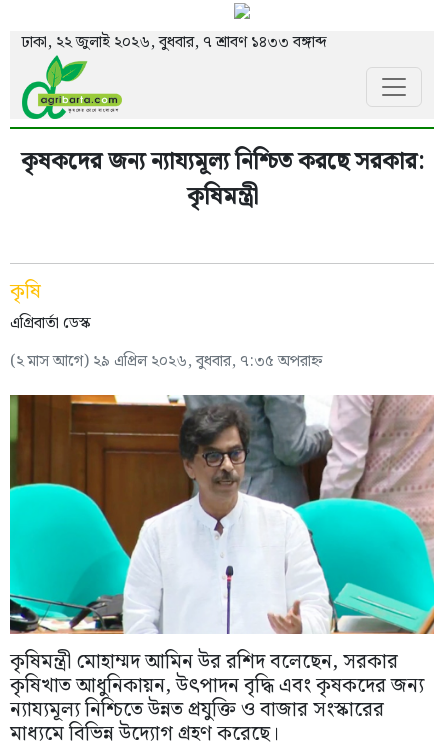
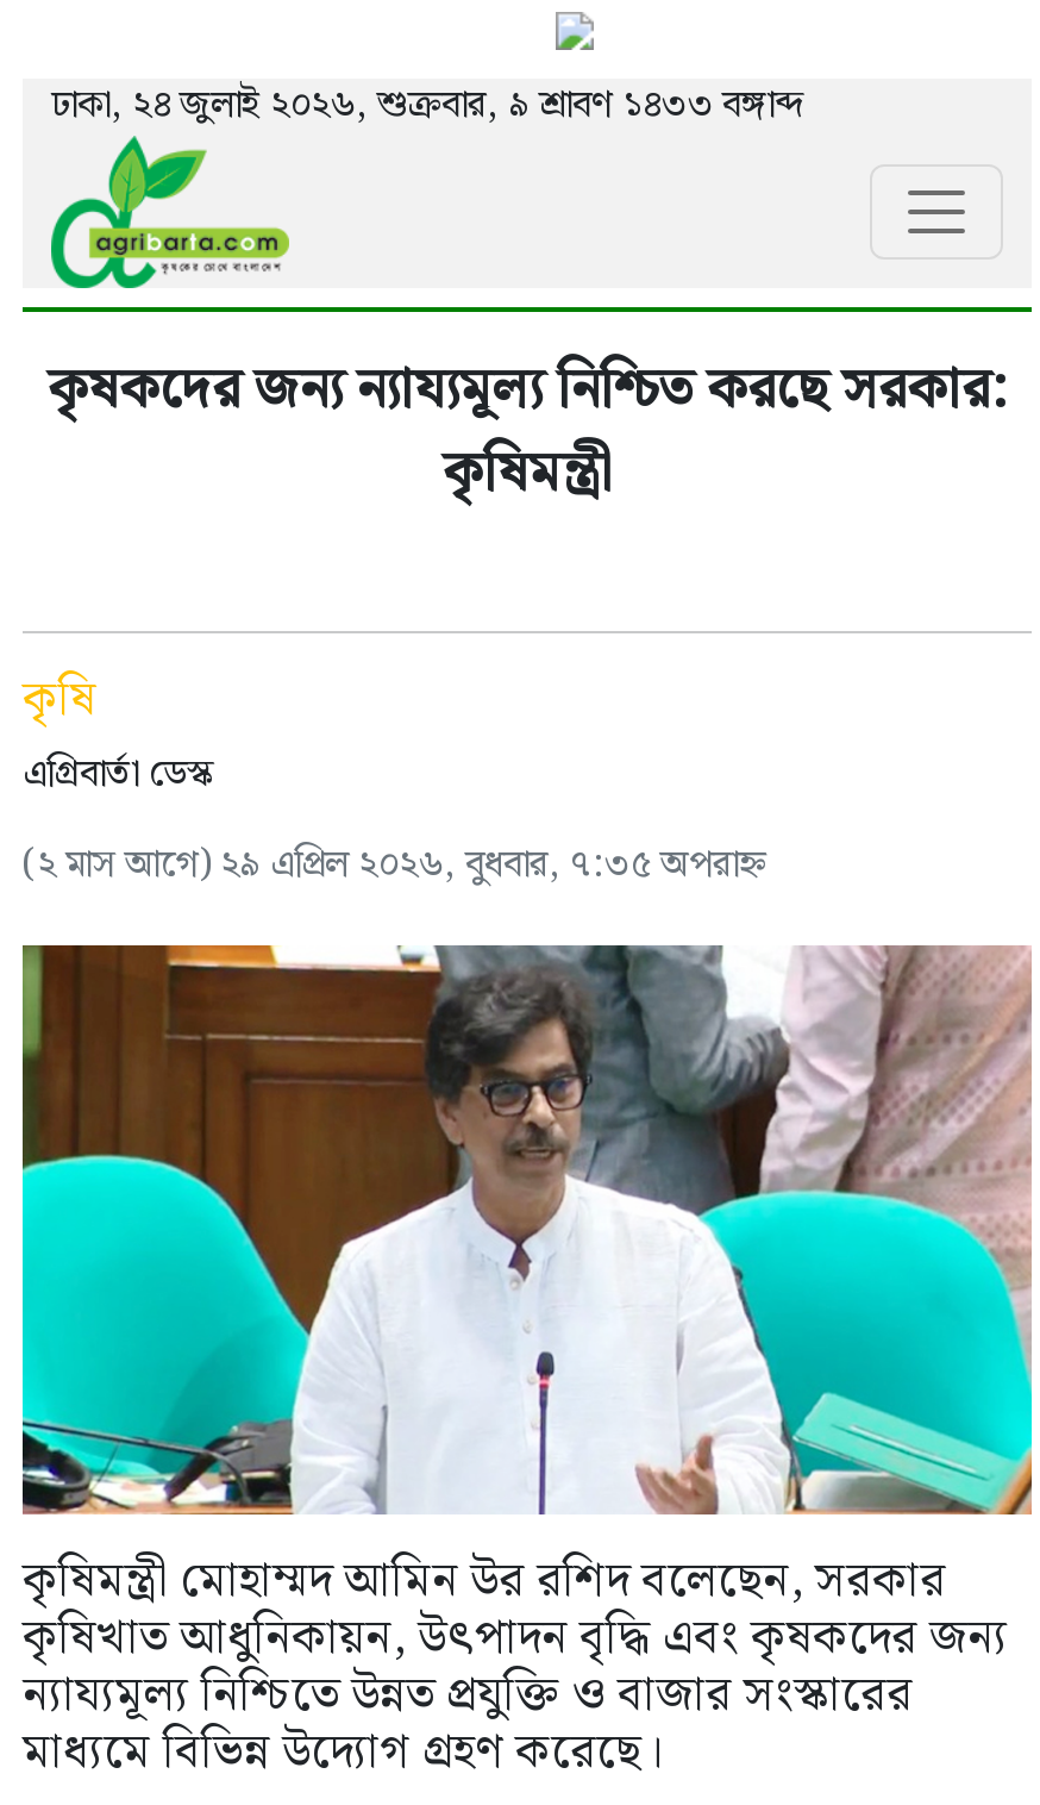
- ঢাকা, ২২ জুলাই ২০২৬, বুধবার, ৭ শ্রাবণ ১৪৩৩ বঙ্গাব্দ
+ ঢাকা, ২৪ জুলাই ২০২৬, শুক্রবার, ৯ শ্রাবণ ১৪৩৩ বঙ্গাব্দ
